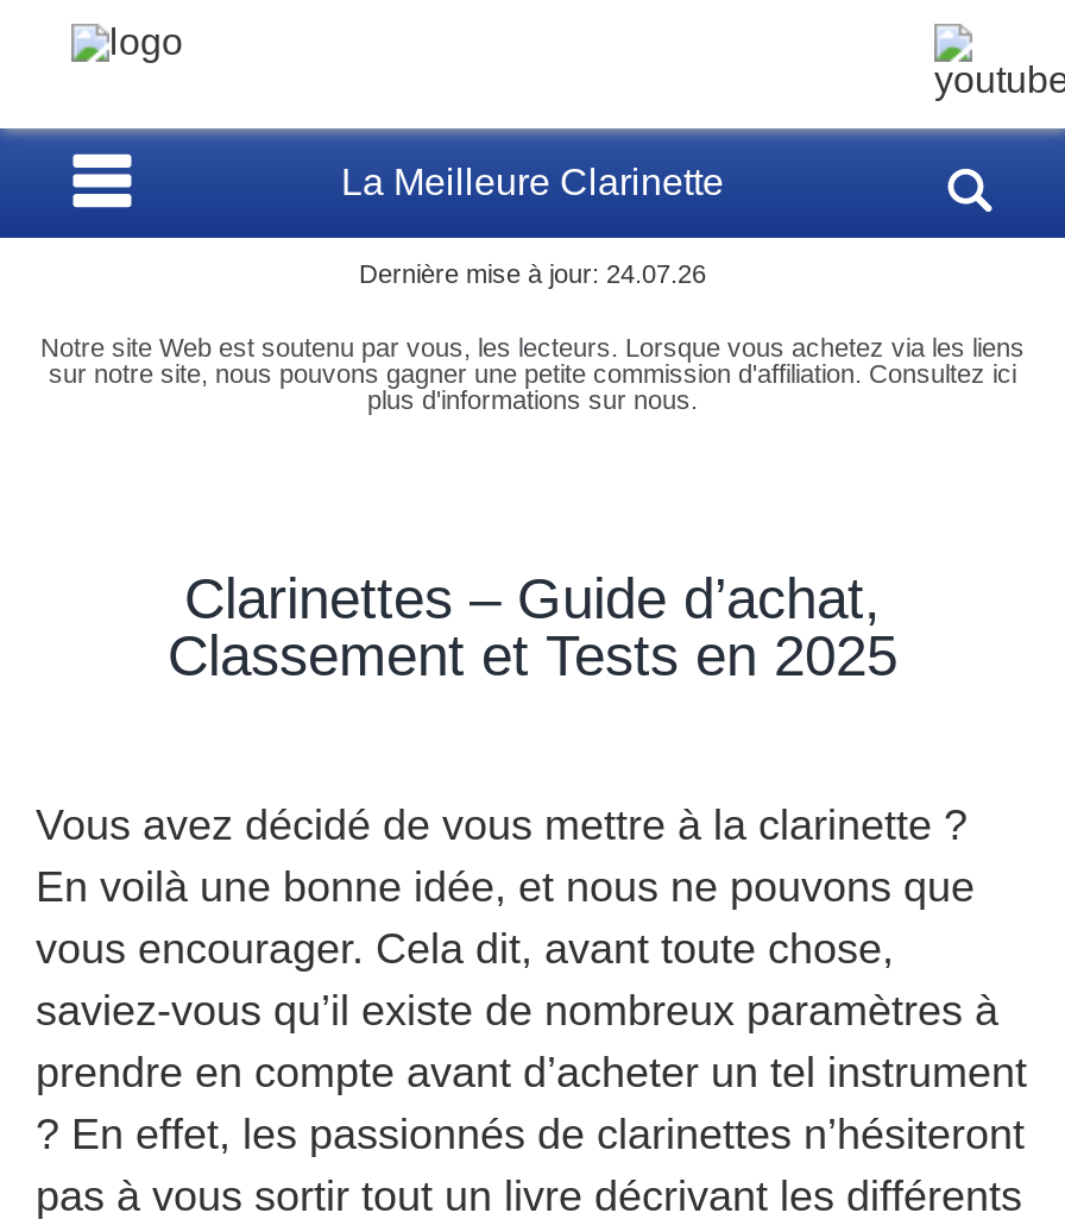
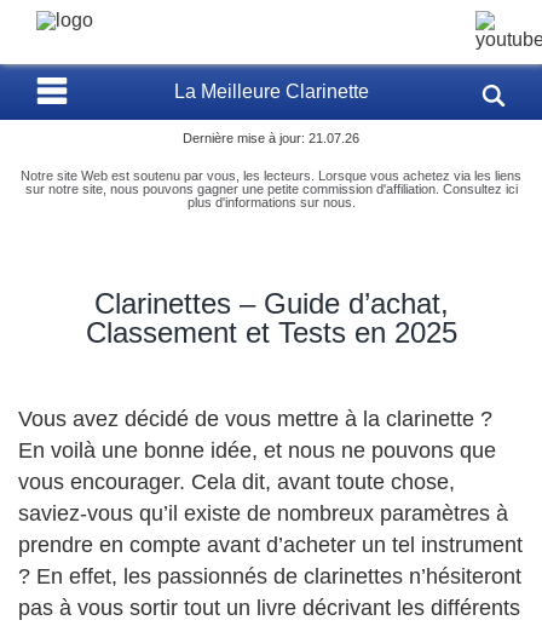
- Dernière mise à jour: 24.07.26
+ Dernière mise à jour: 21.07.26
